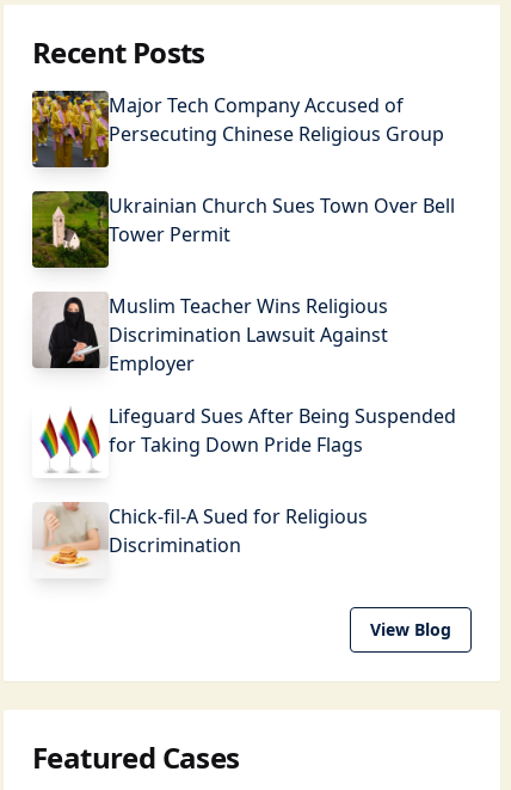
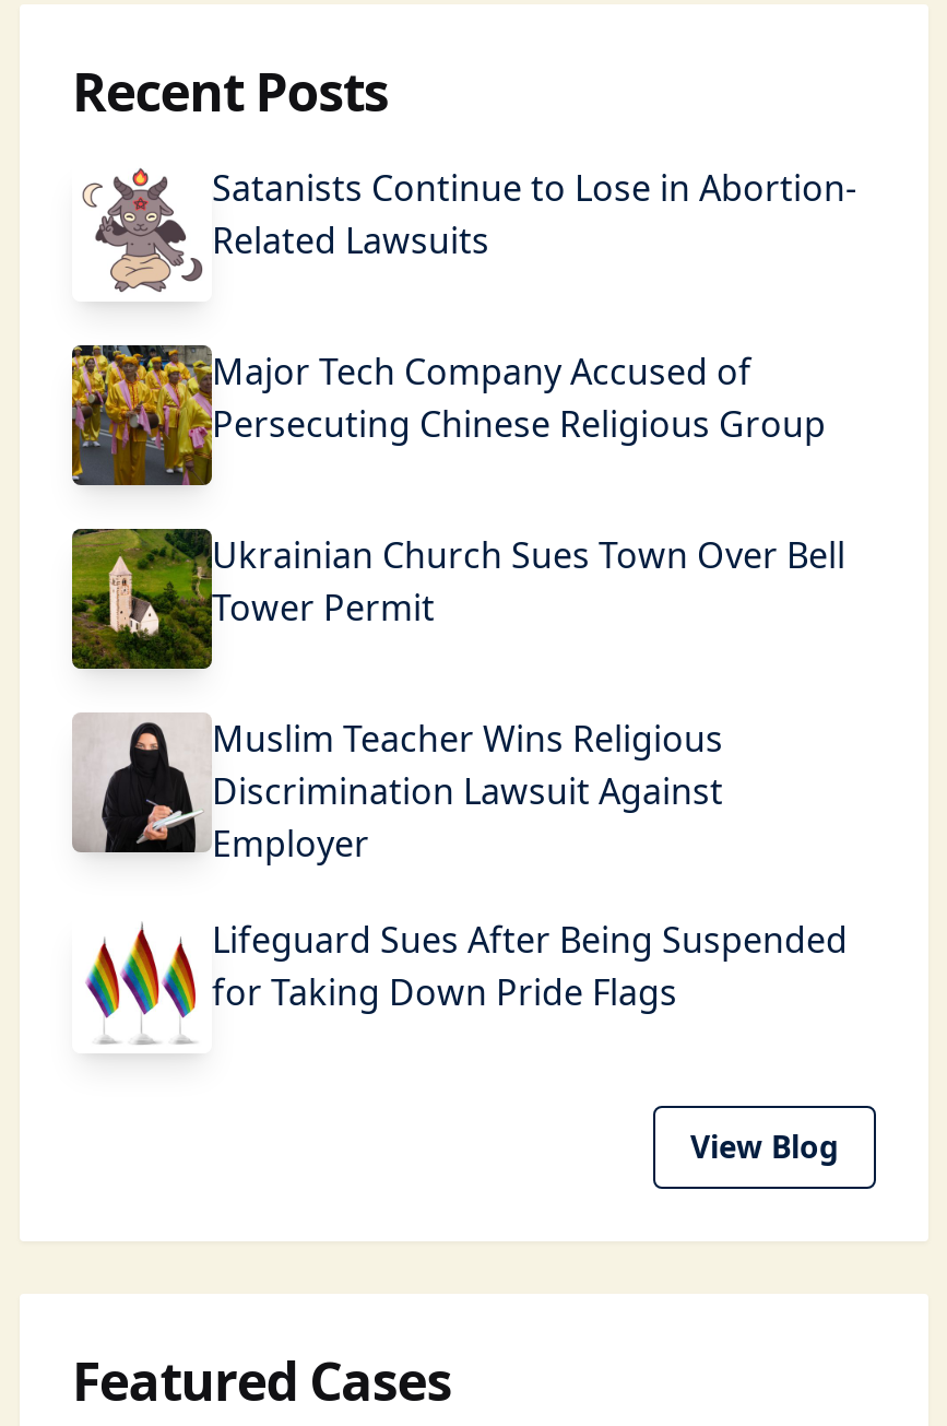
+ [image]
+ Satanists Continue to Lose in Abortion-
+ Related Lawsuits

moved down: [image] | Major Tech Company Accused of | Persecuting Chinese Religious Group | ... | Lifeguard Sues After Being Suspended | for Taking Down Pride Flags

- [image]
- Chick-fil-A Sued for Religious
- Discrimination
